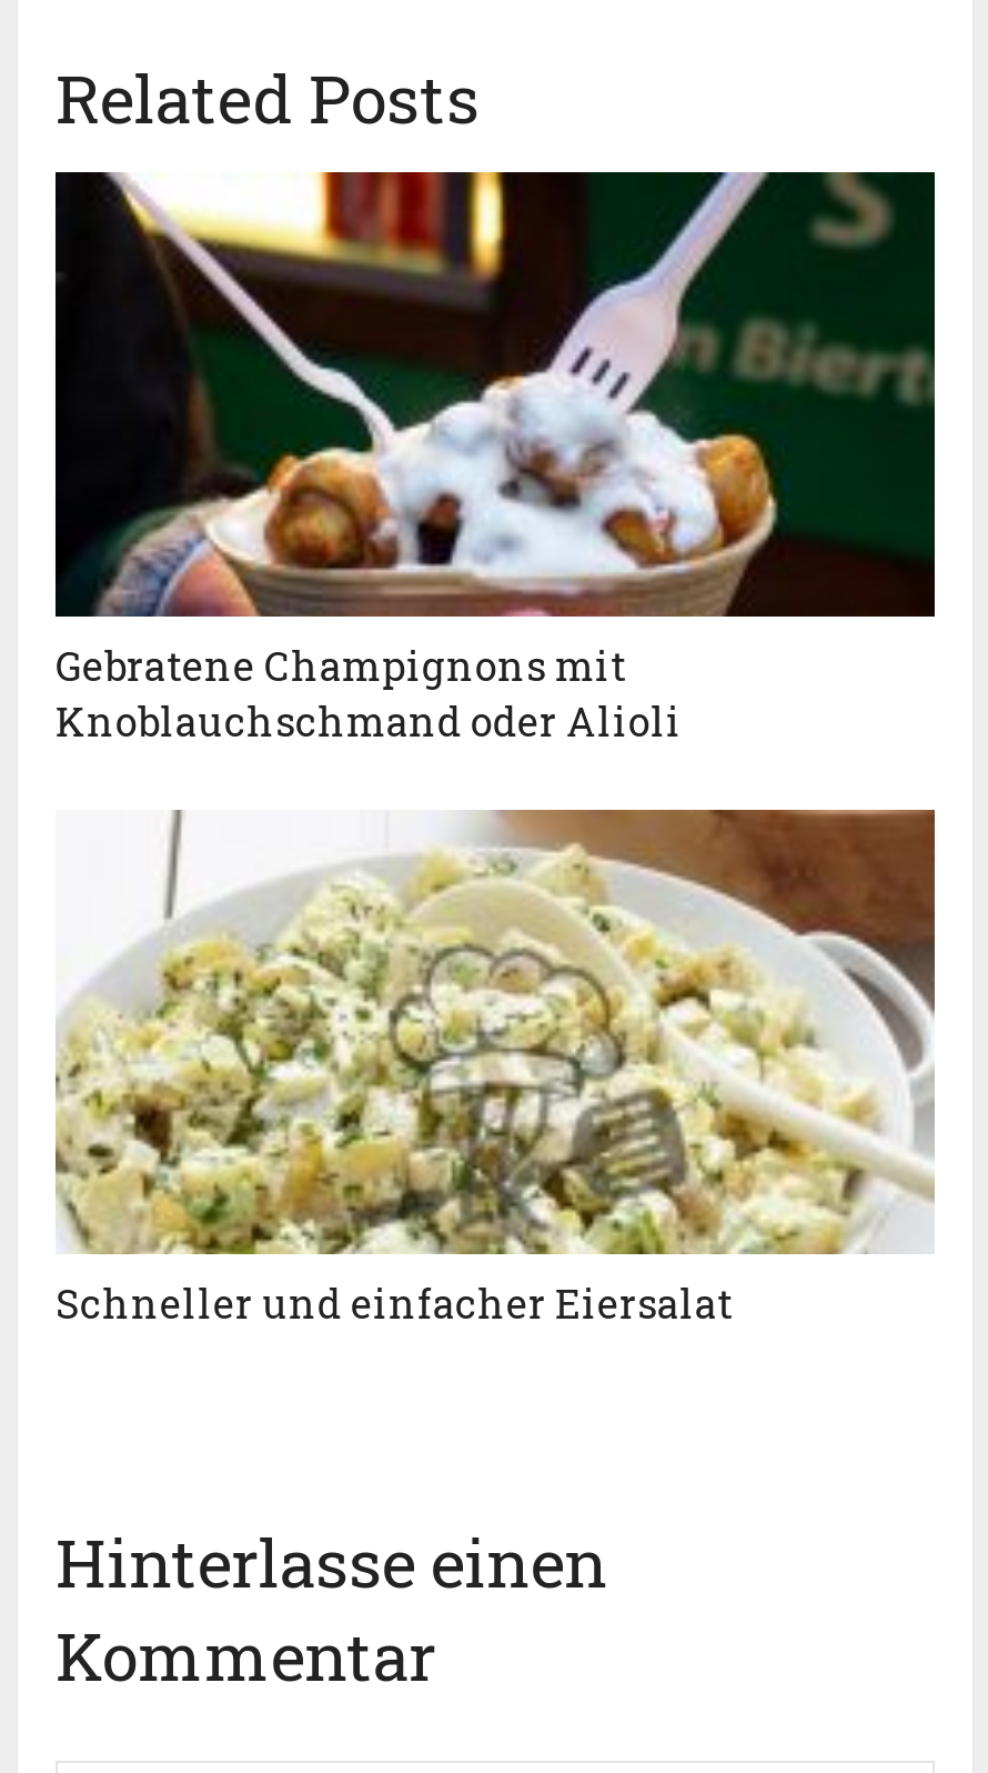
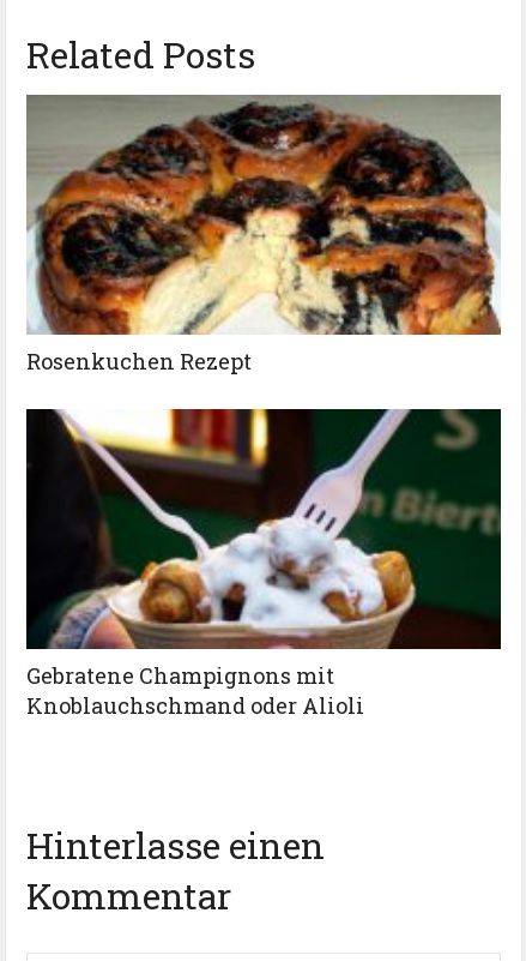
+ [image]
+ Rosenkuchen Rezept

moved down: [image] | Gebratene Champignons mit | Knoblauchschmand oder Alioli

- [image]
- Schneller und einfacher Eiersalat
